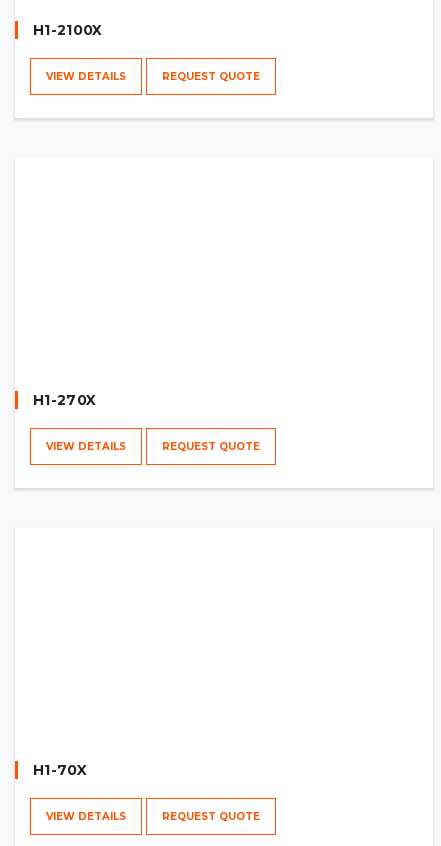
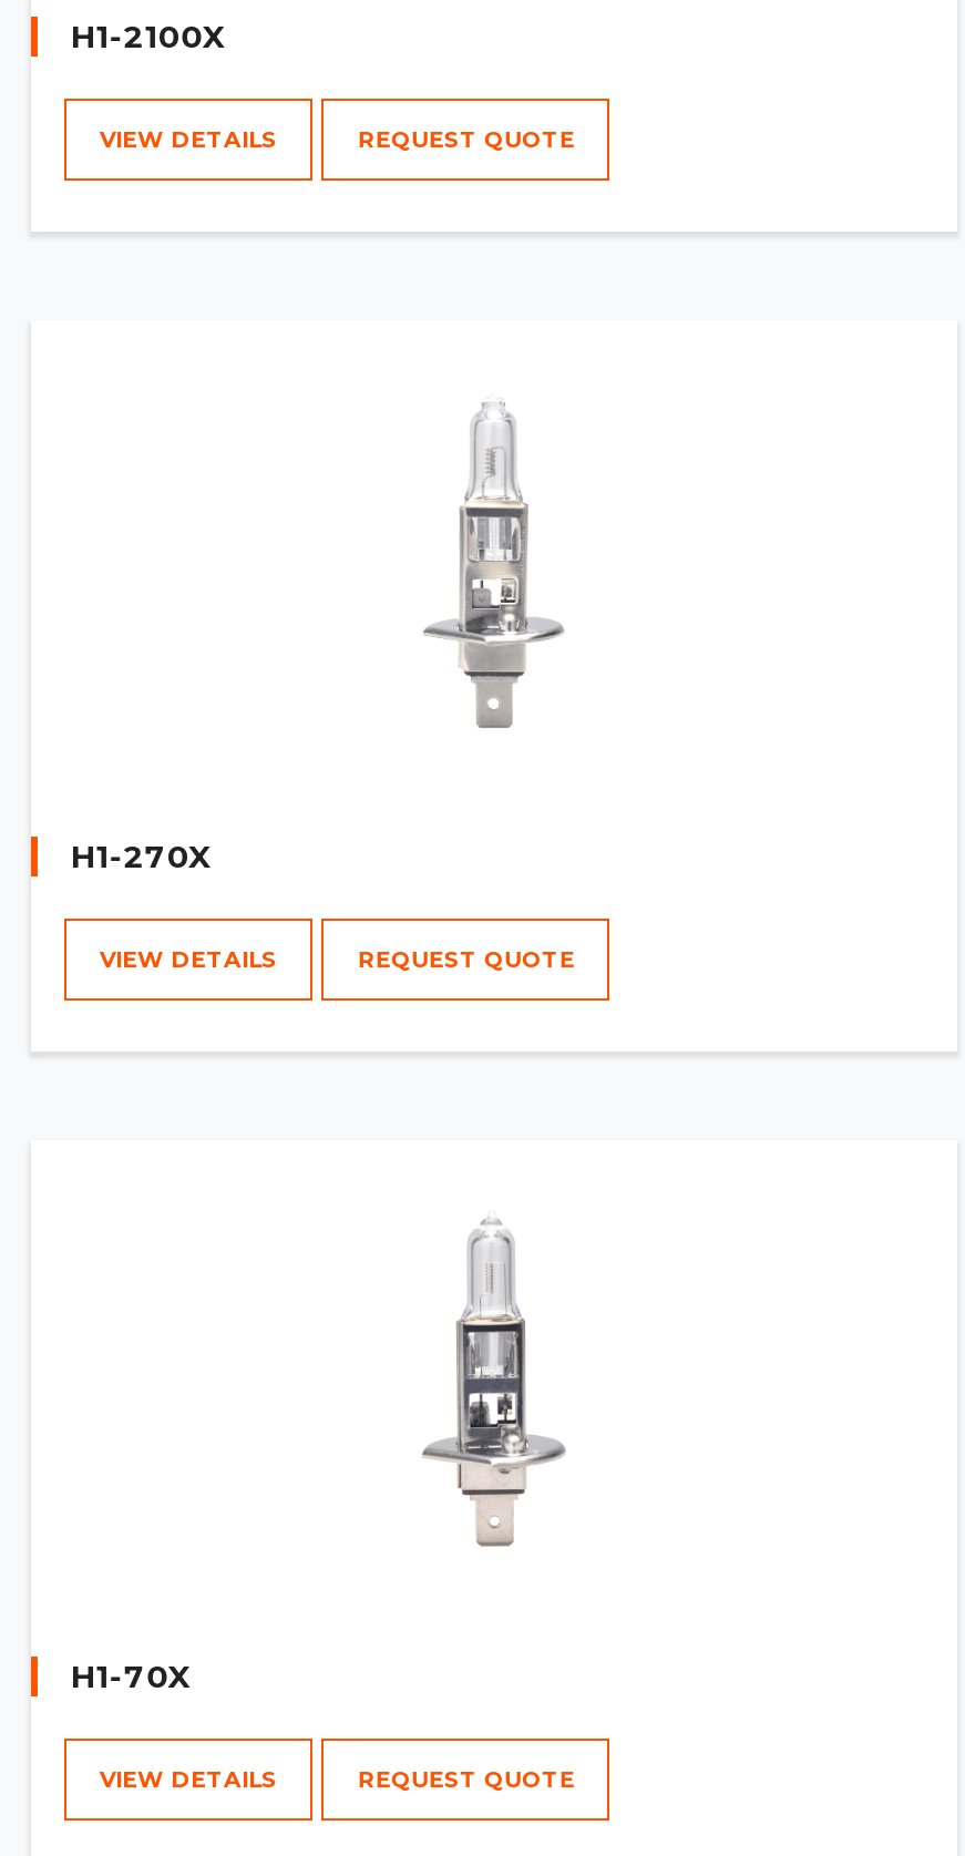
+ [image]

+ [image]
